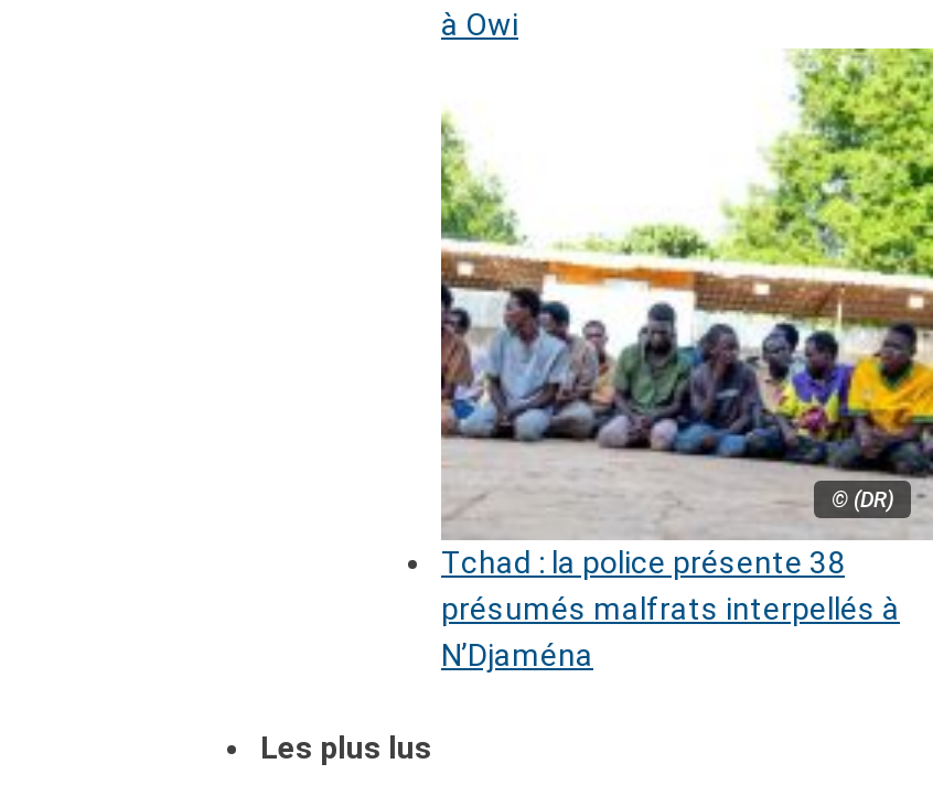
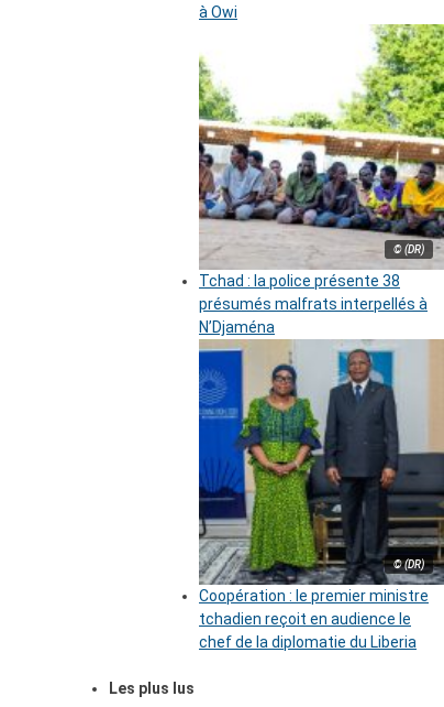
+ [image]
+ © (DR)
+ Coopération : le premier ministre
+ tchadien reçoit en audience le
+ chef de la diplomatie du Liberia
